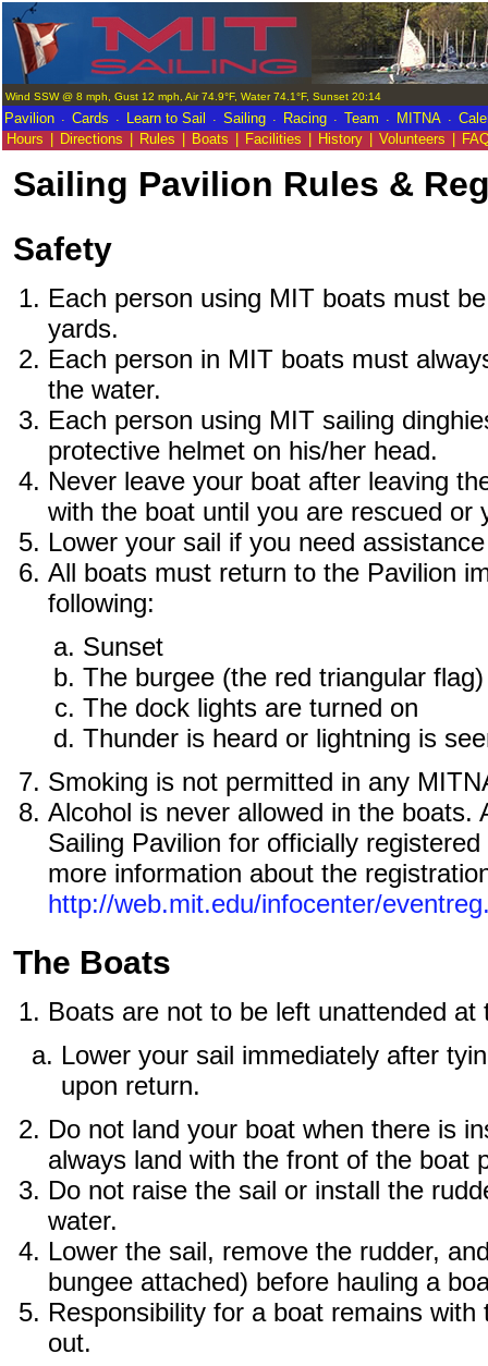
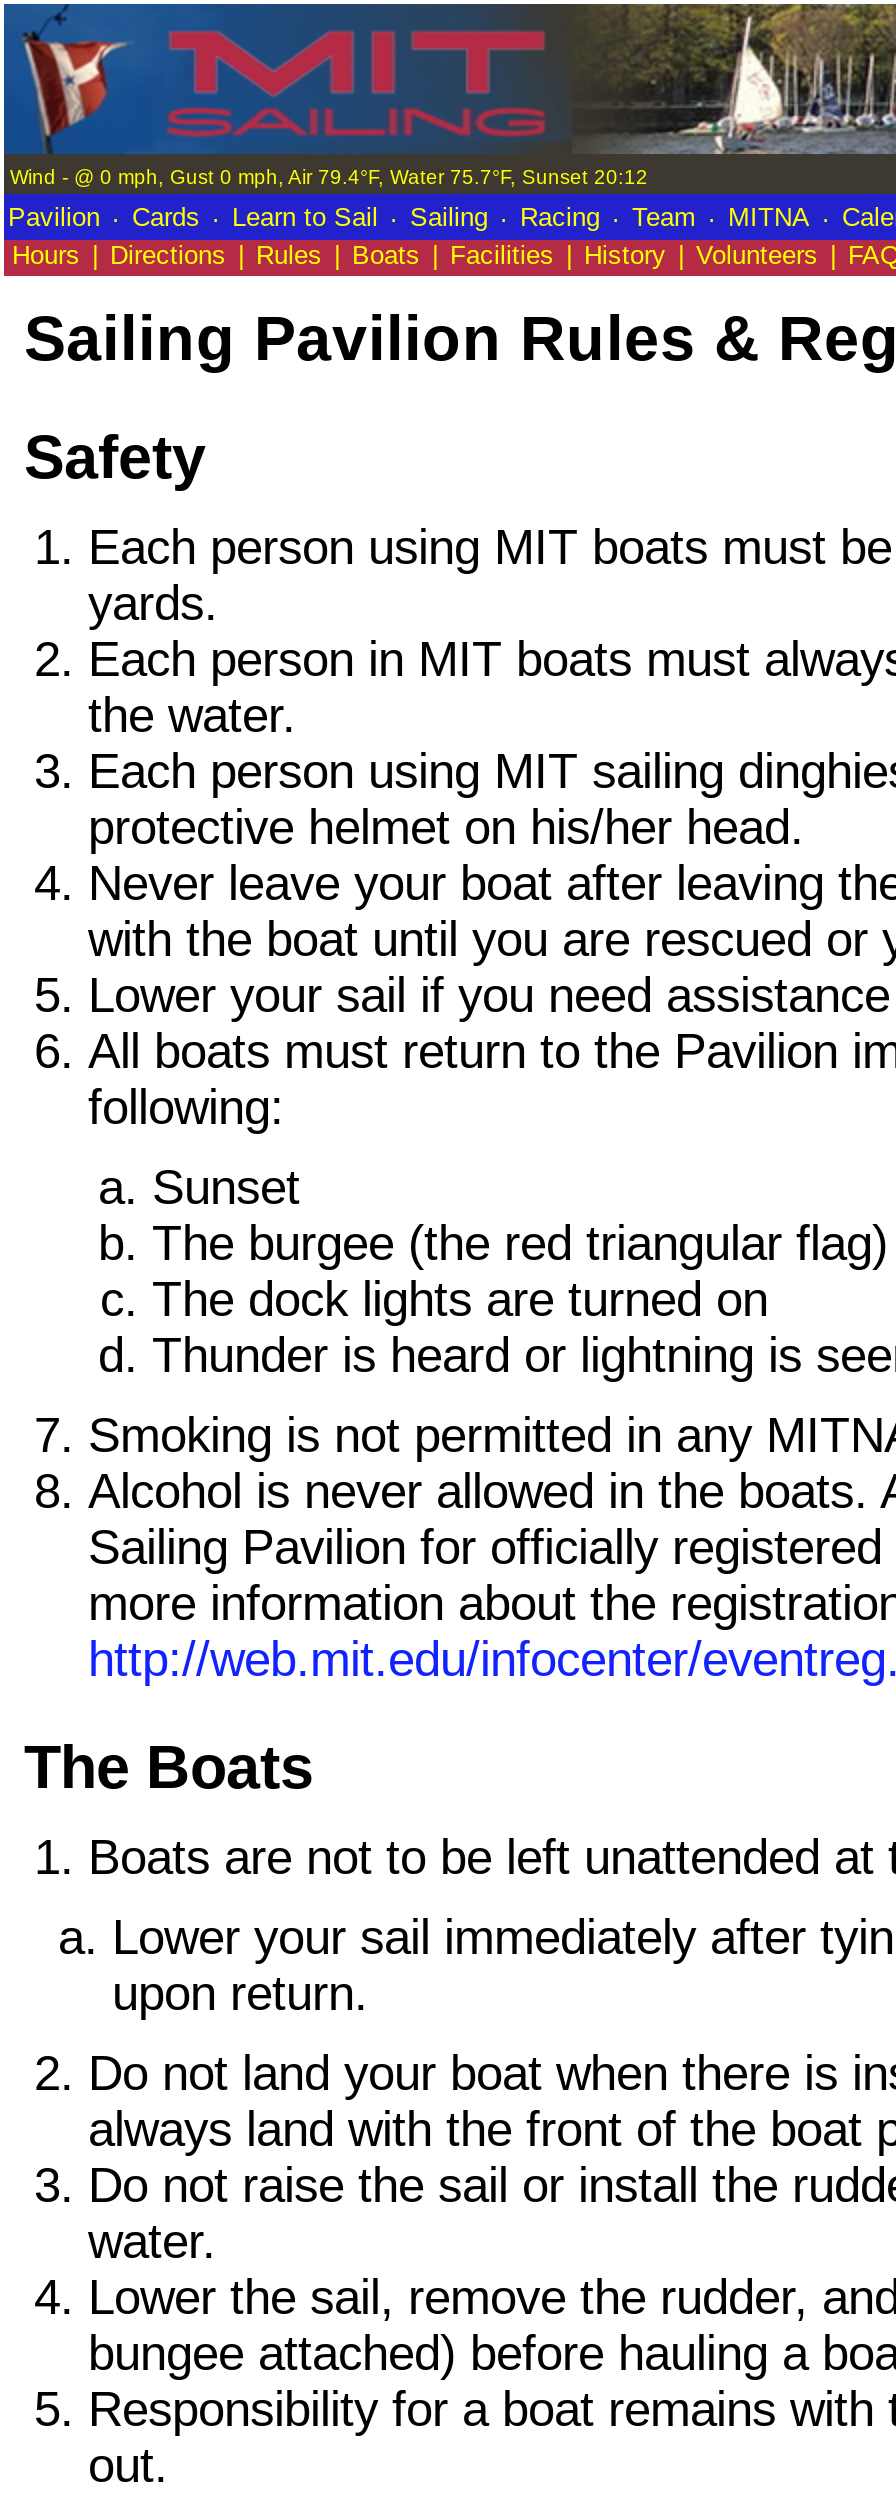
- Wind SSW @ 8 mph, Gust 12 mph, Air 74.9°F, Water 74.1°F, Sunset 20:14
+ Wind - @ 0 mph, Gust 0 mph, Air 79.4°F, Water 75.7°F, Sunset 20:12
